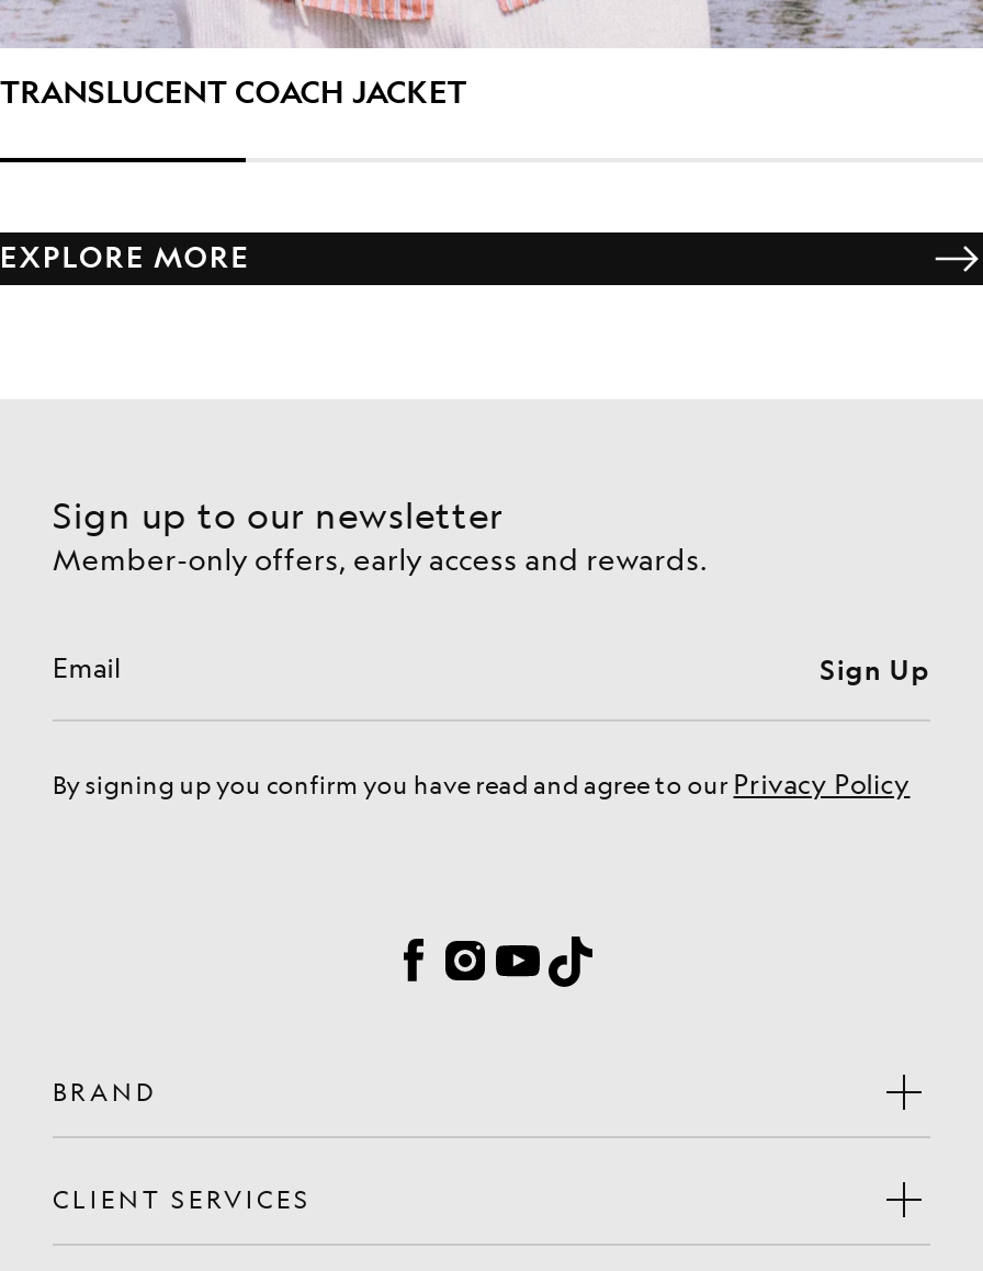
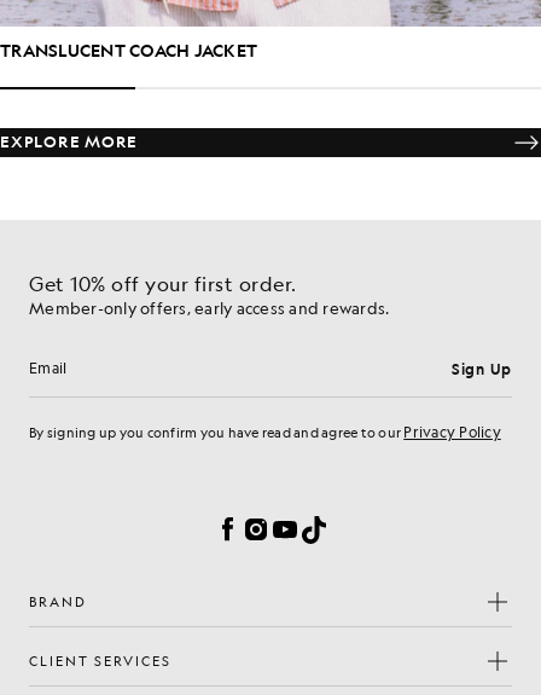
- Sign up to our newsletter
+ Get 10% off your first order.
